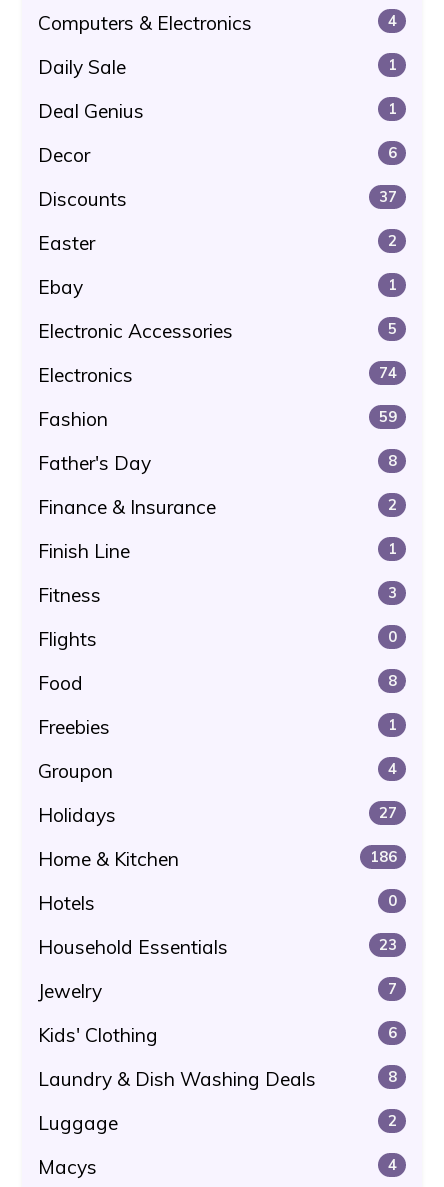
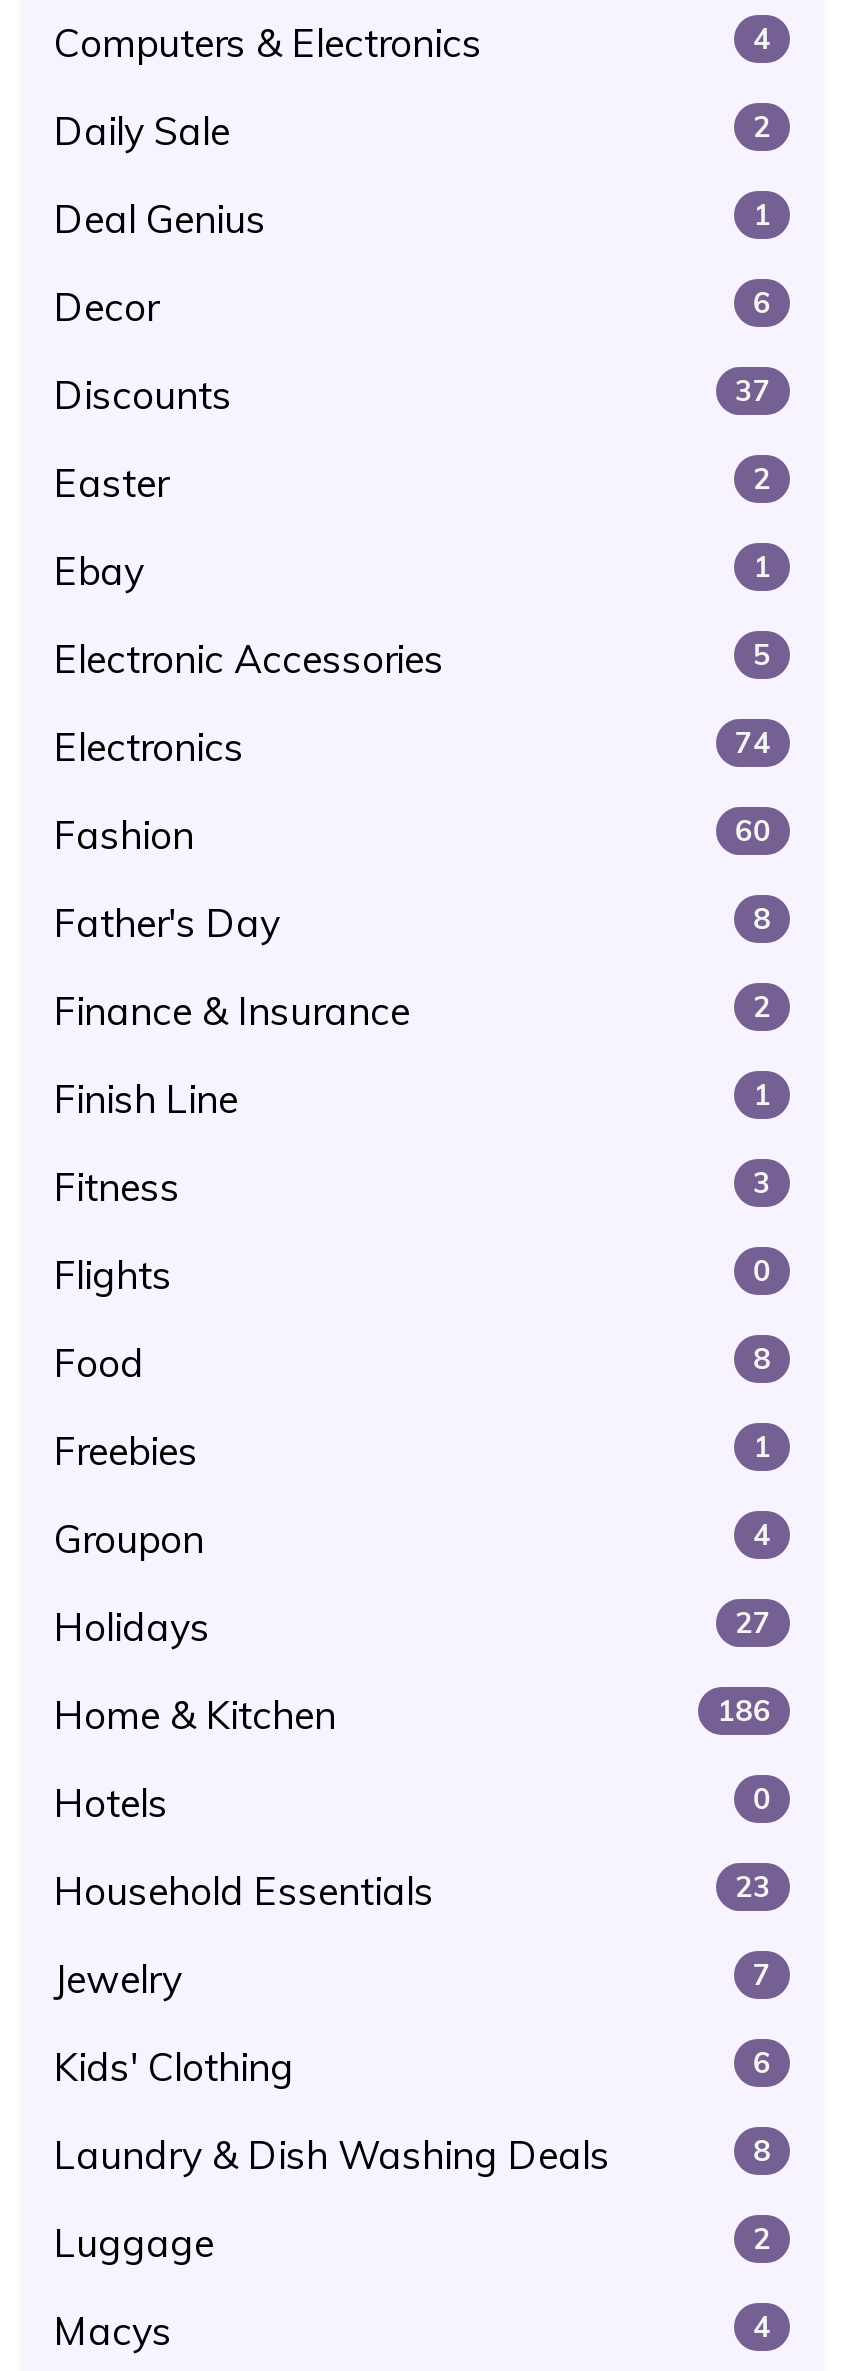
- 1
+ 2

- 59
+ 60
